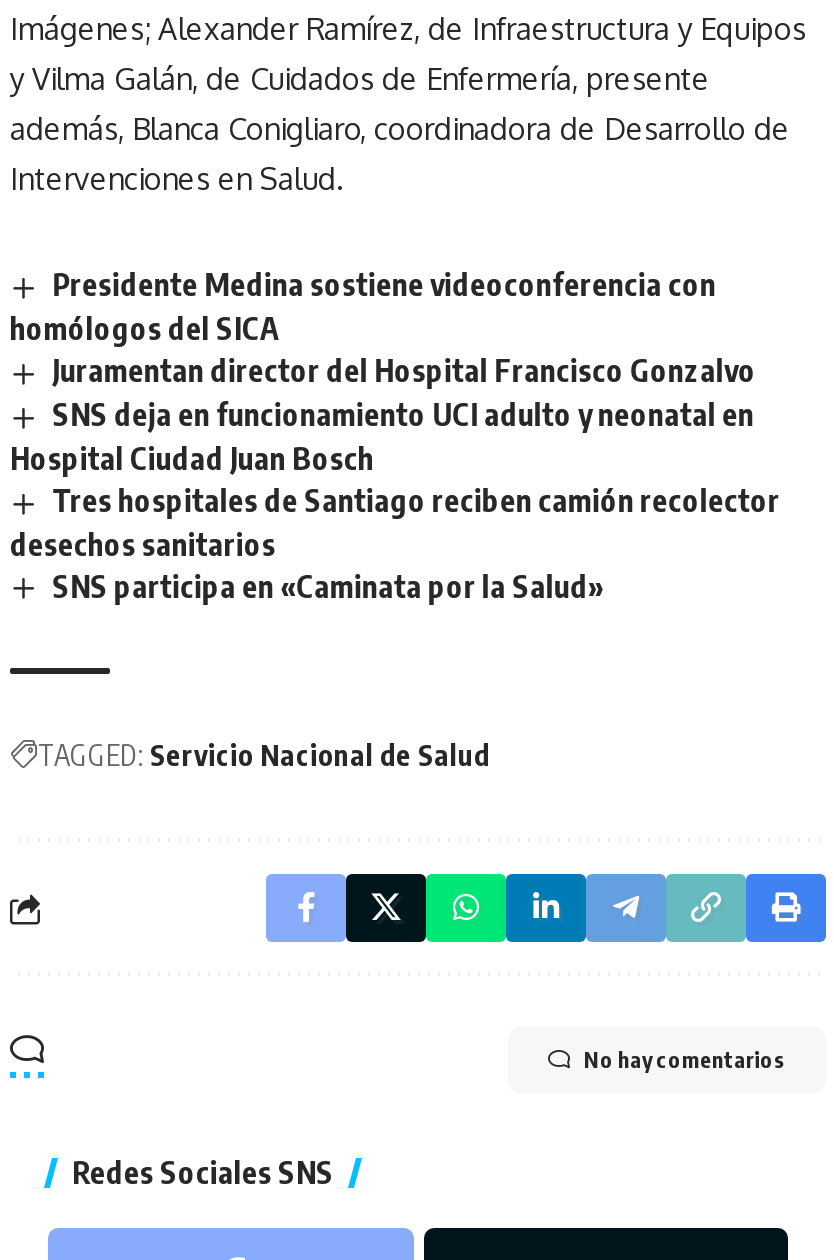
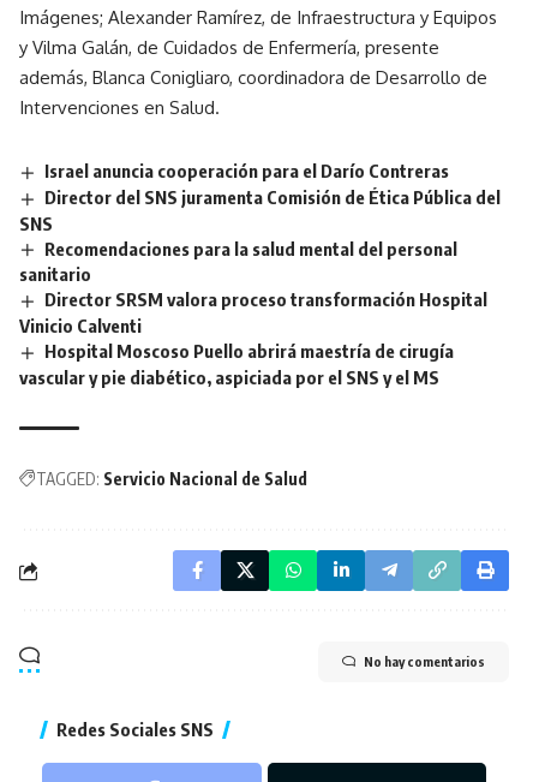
- Presidente Medina sostiene videoconferencia con
- homólogos del SICA
- Juramentan director del Hospital Francisco Gonzalvo
- SNS deja en funcionamiento UCI adulto y neonatal en
- Hospital Ciudad Juan Bosch
- Tres hospitales de Santiago reciben camión recolector
- desechos sanitarios
- SNS participa en «Caminata por la Salud»
+ Israel anuncia cooperación para el Darío Contreras
+ Director del SNS juramenta Comisión de Ética Pública del
+ SNS
+ Recomendaciones para la salud mental del personal
+ sanitario
+ Director SRSM valora proceso transformación Hospital
+ Vinicio Calventi
+ Hospital Moscoso Puello abrirá maestría de cirugía
+ vascular y pie diabético, aspiciada por el SNS y el MS
